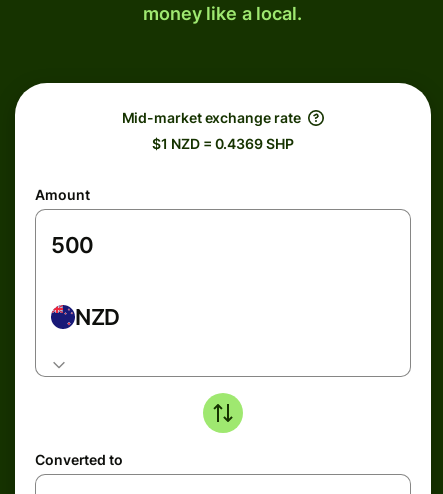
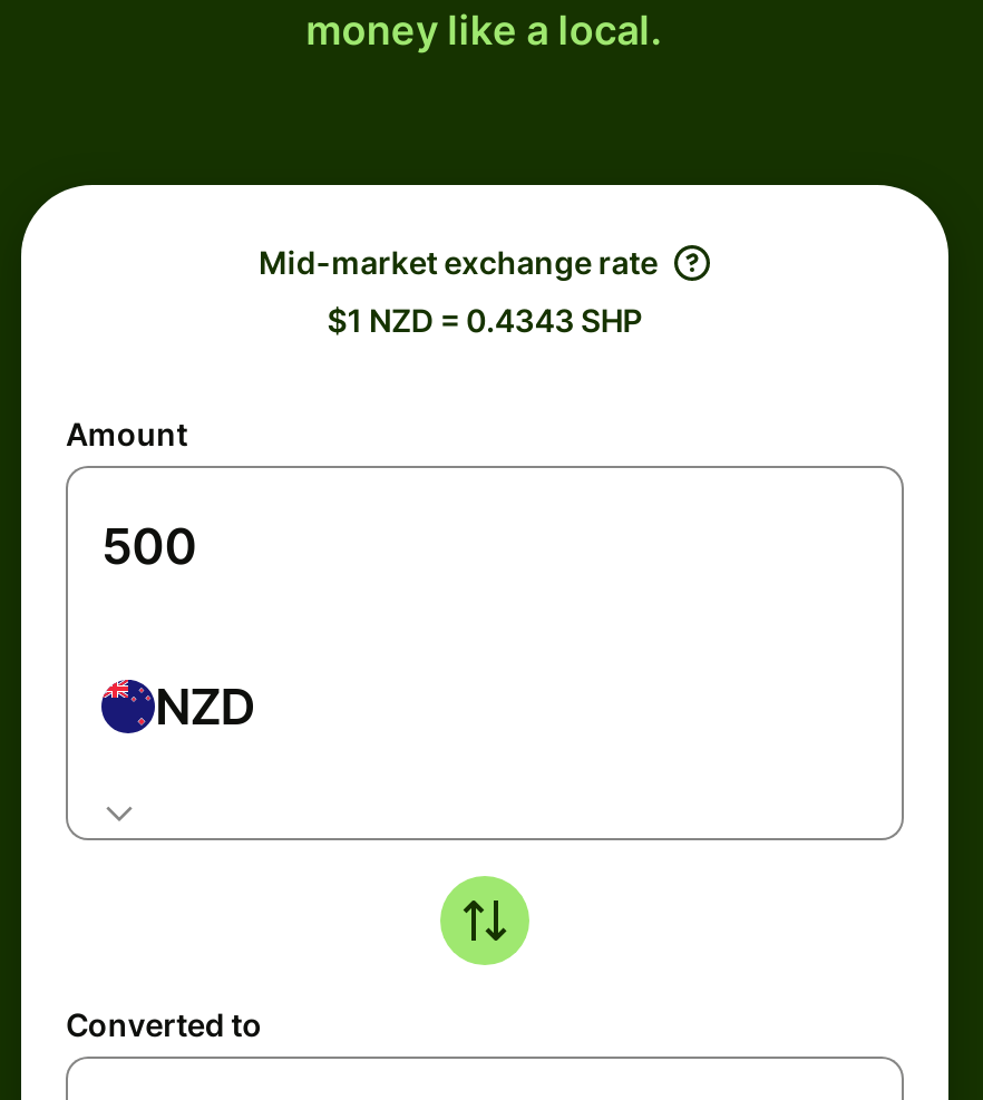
- $1 NZD = 0.4369 SHP
+ $1 NZD = 0.4343 SHP
